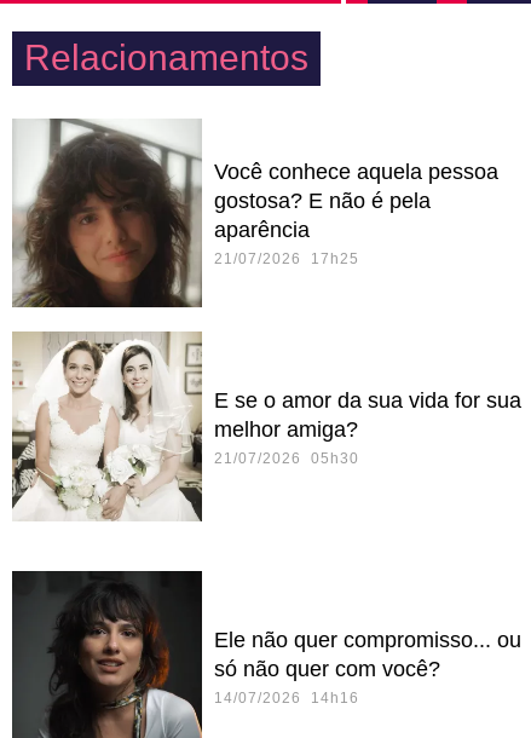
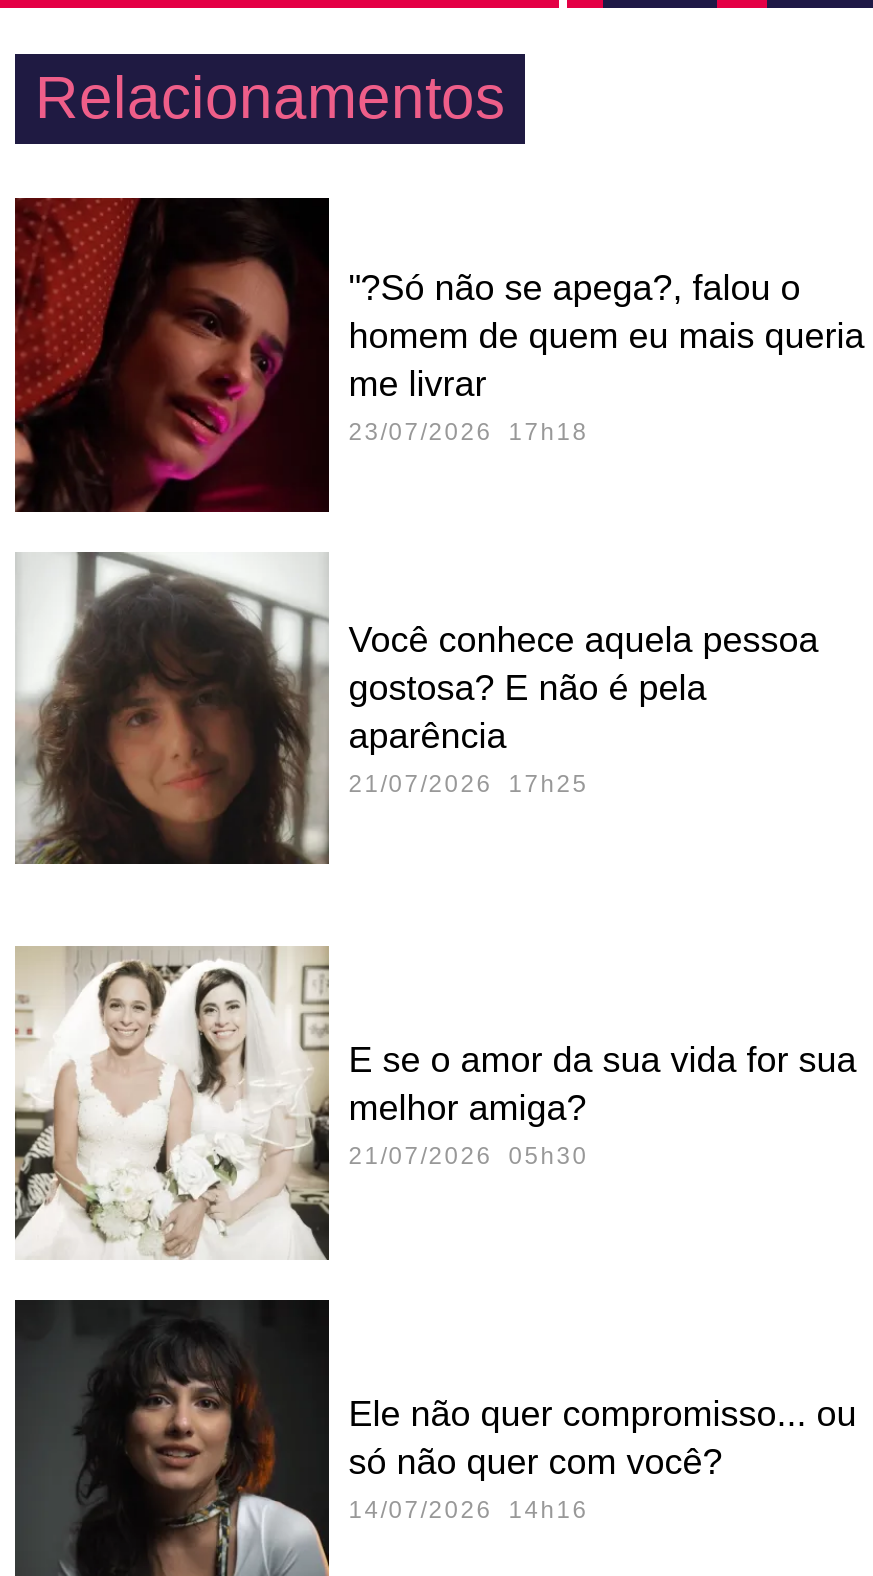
+ [image]
+ "?Só não se apega?, falou o
+ homem de quem eu mais queria
+ me livrar
+ 23/07/2026 17h18

moved down: [image] | E se o amor da sua vida for sua | melhor amiga? | 21/07/2026 05h30
